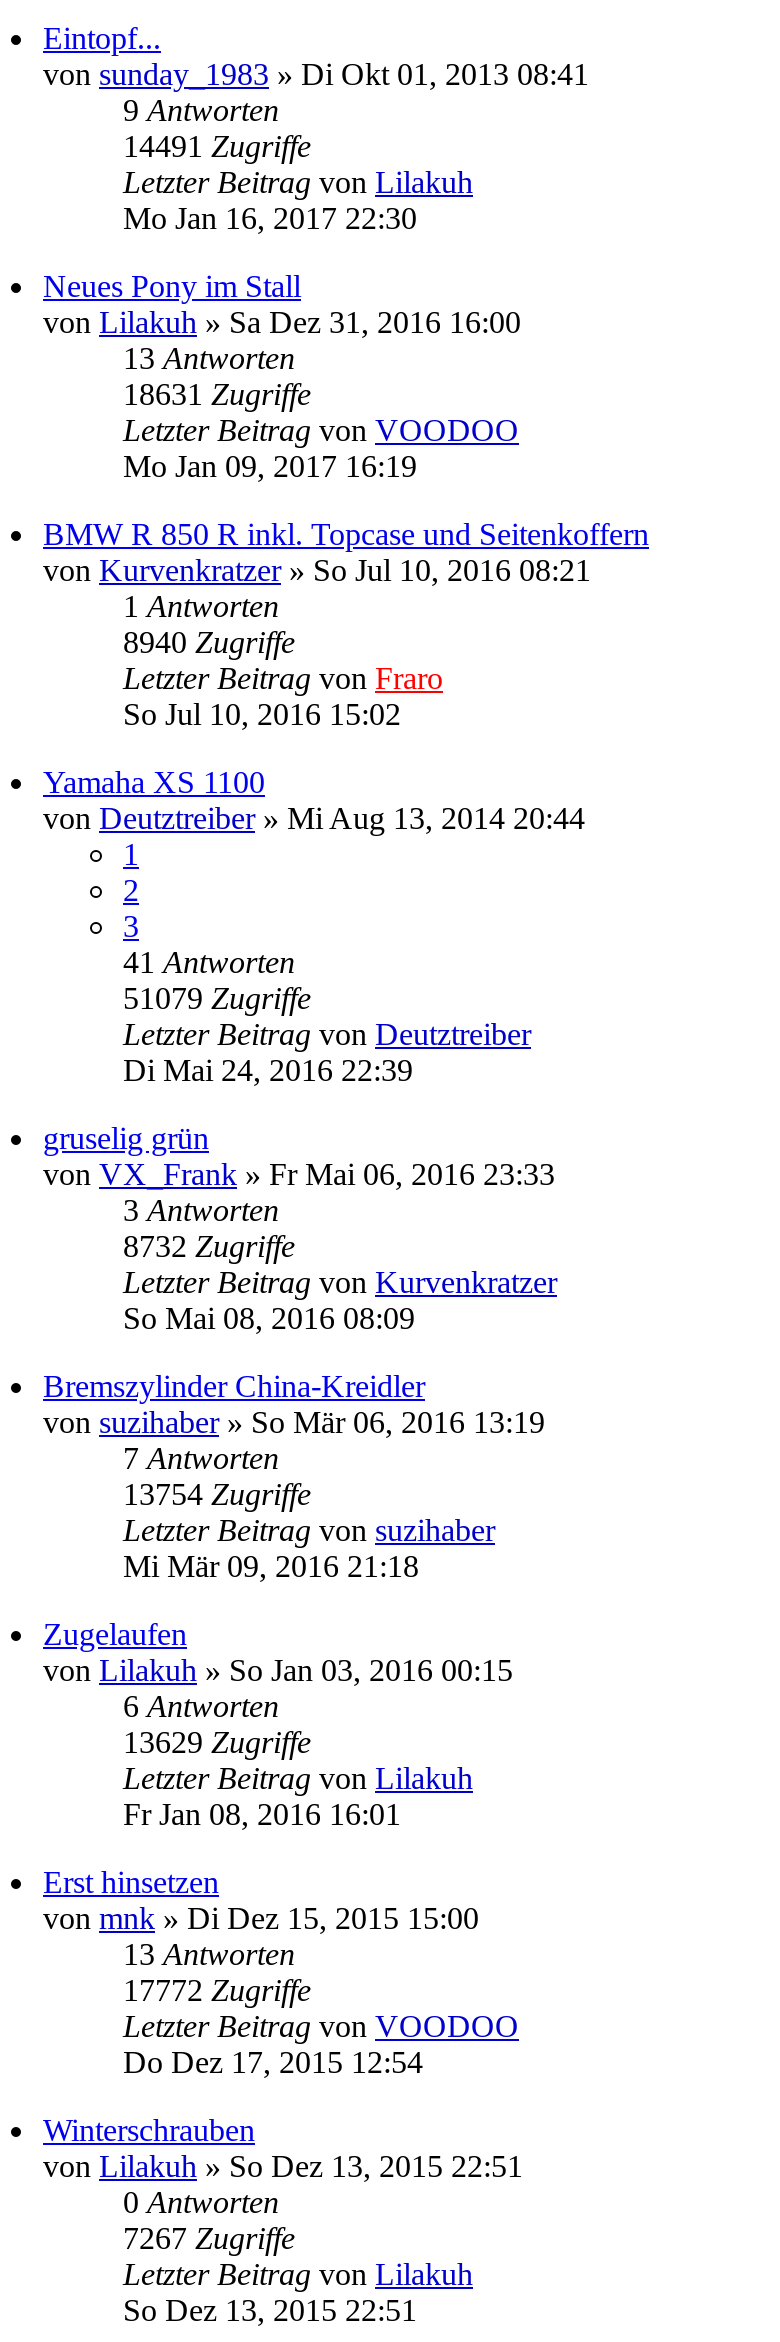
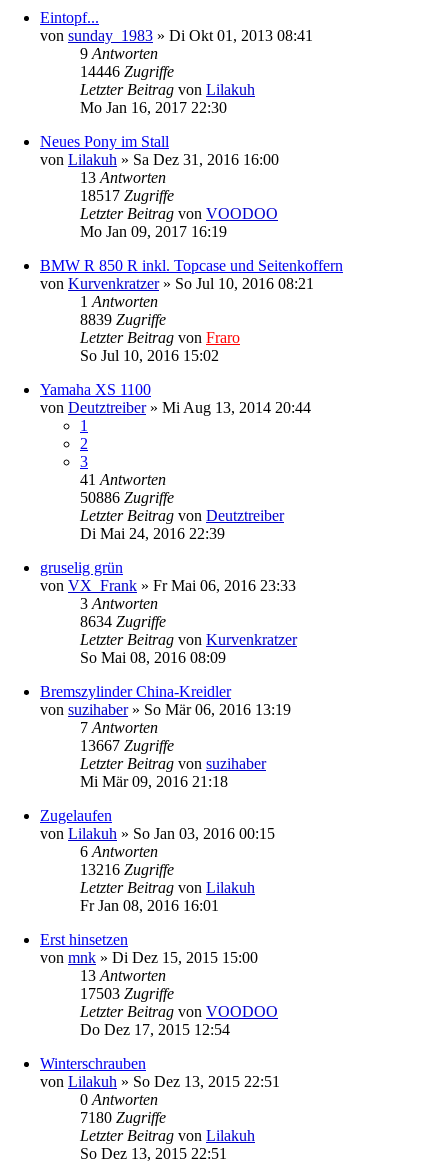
- 14491 Zugriffe
+ 14446 Zugriffe

- 18631 Zugriffe
+ 18517 Zugriffe

- 8940 Zugriffe
+ 8839 Zugriffe

- 51079 Zugriffe
+ 50886 Zugriffe

- 8732 Zugriffe
+ 8634 Zugriffe

- 13754 Zugriffe
+ 13667 Zugriffe

- 13629 Zugriffe
+ 13216 Zugriffe

- 17772 Zugriffe
+ 17503 Zugriffe

- 7267 Zugriffe
+ 7180 Zugriffe
